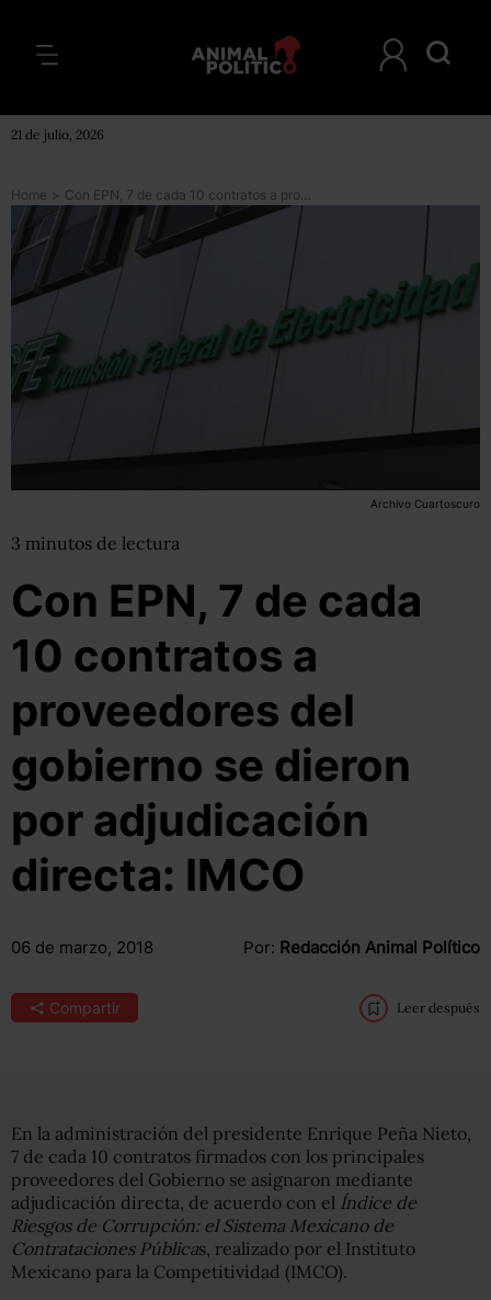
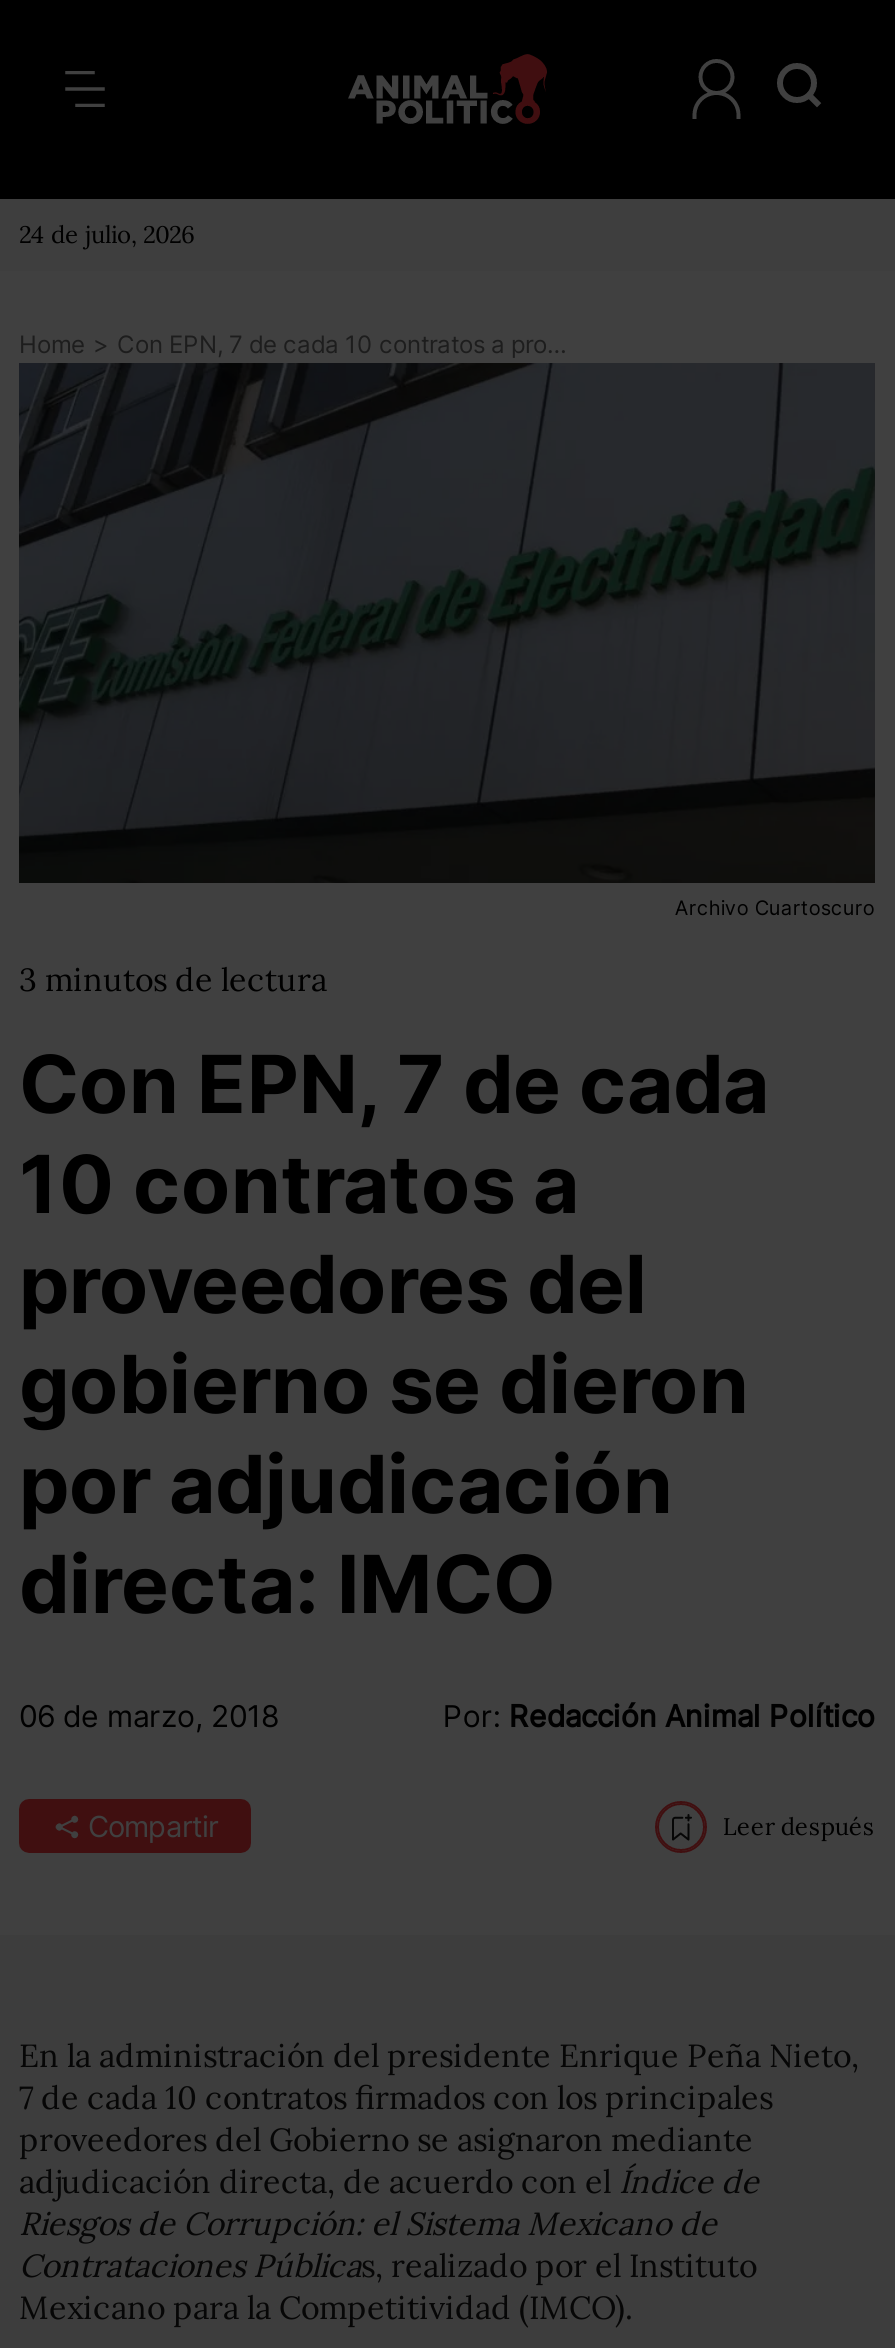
- 21 de julio, 2026
+ 24 de julio, 2026
